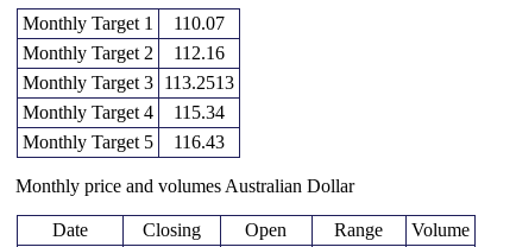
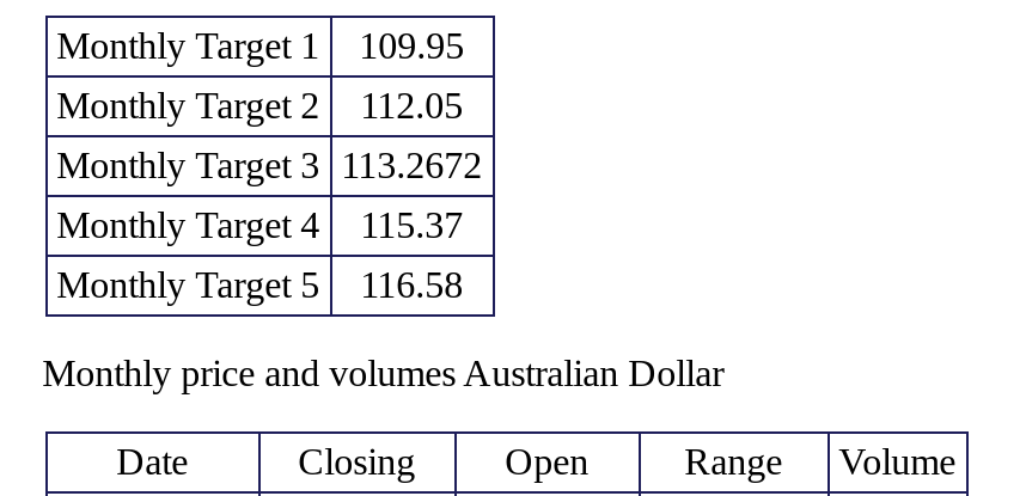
- Monthly Target 1 110.07
+ Monthly Target 1 109.95

- Monthly Target 2 112.16
+ Monthly Target 2 112.05

- Monthly Target 3 113.2513
+ Monthly Target 3 113.2672

- Monthly Target 4 115.34
+ Monthly Target 4 115.37

- Monthly Target 5 116.43
+ Monthly Target 5 116.58
